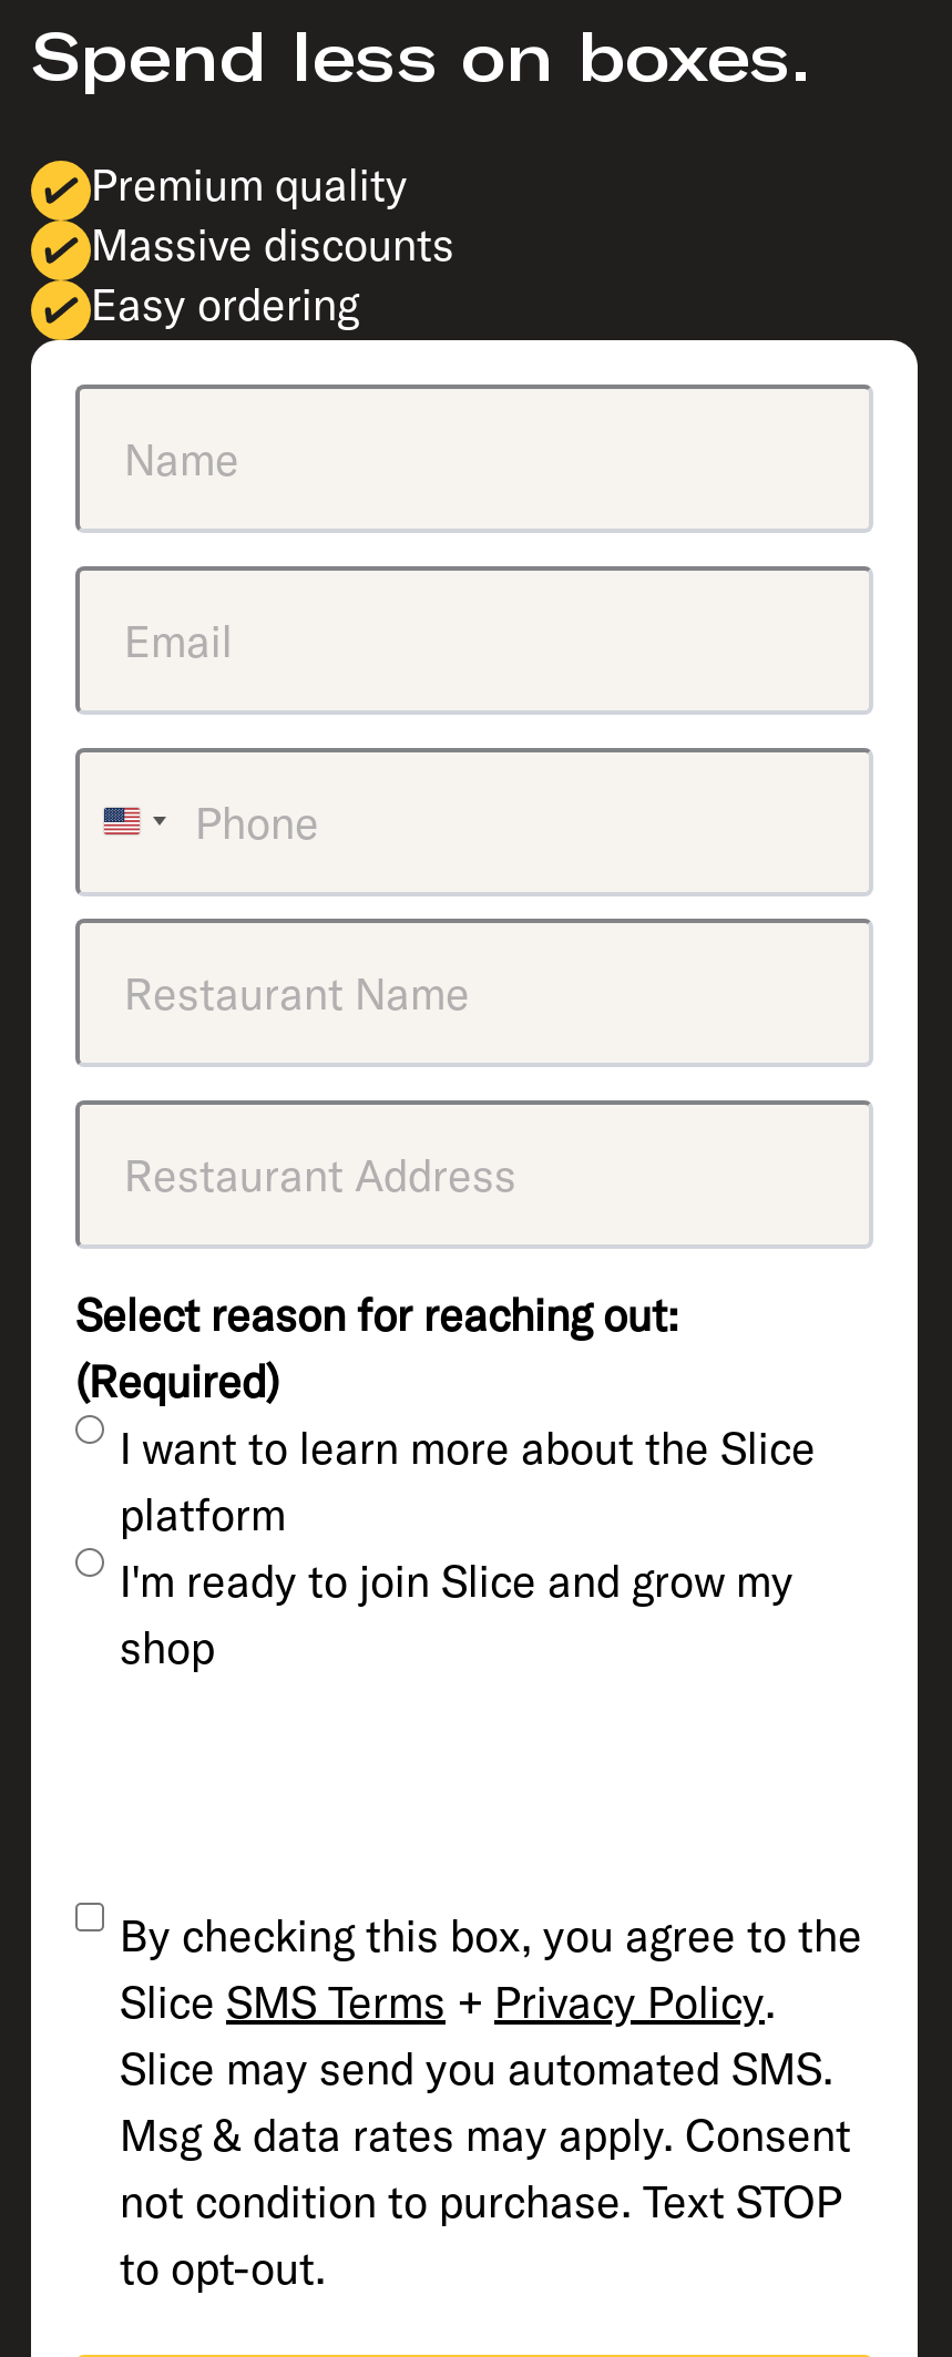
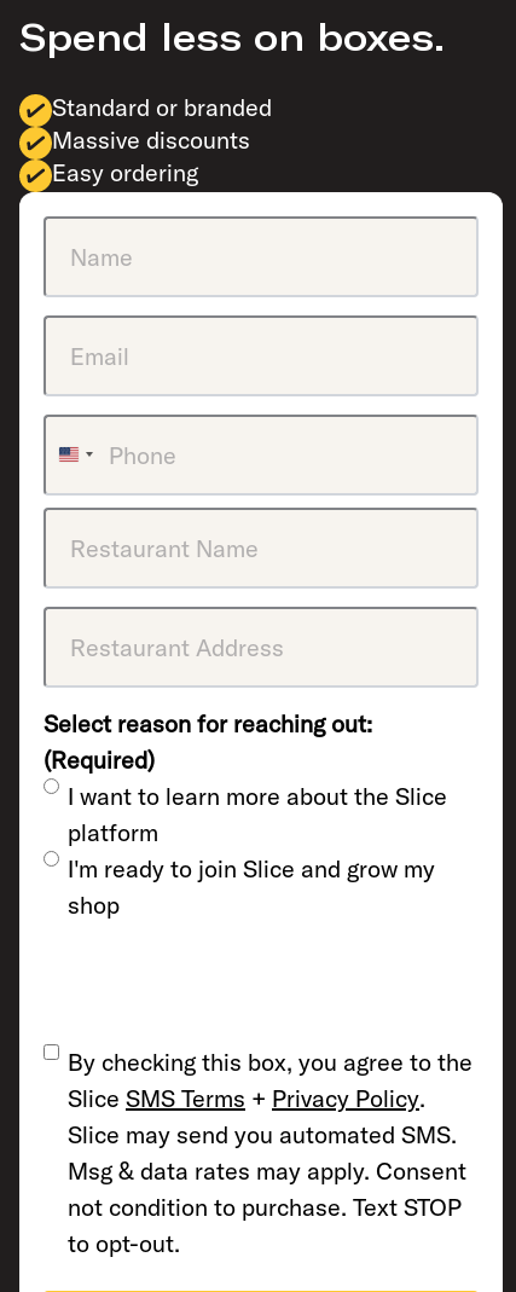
- Premium quality
+ Standard or branded
